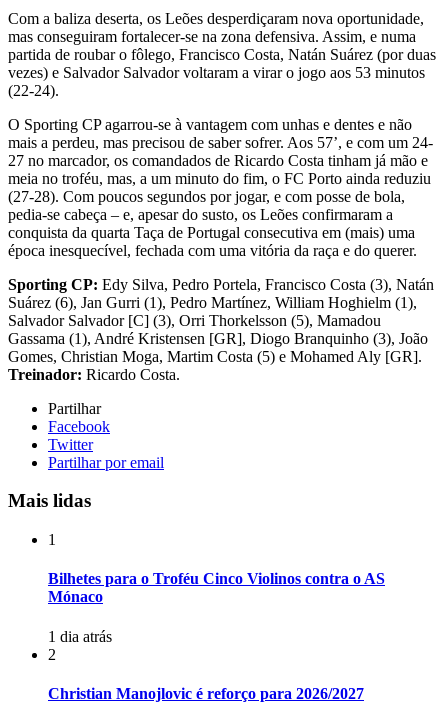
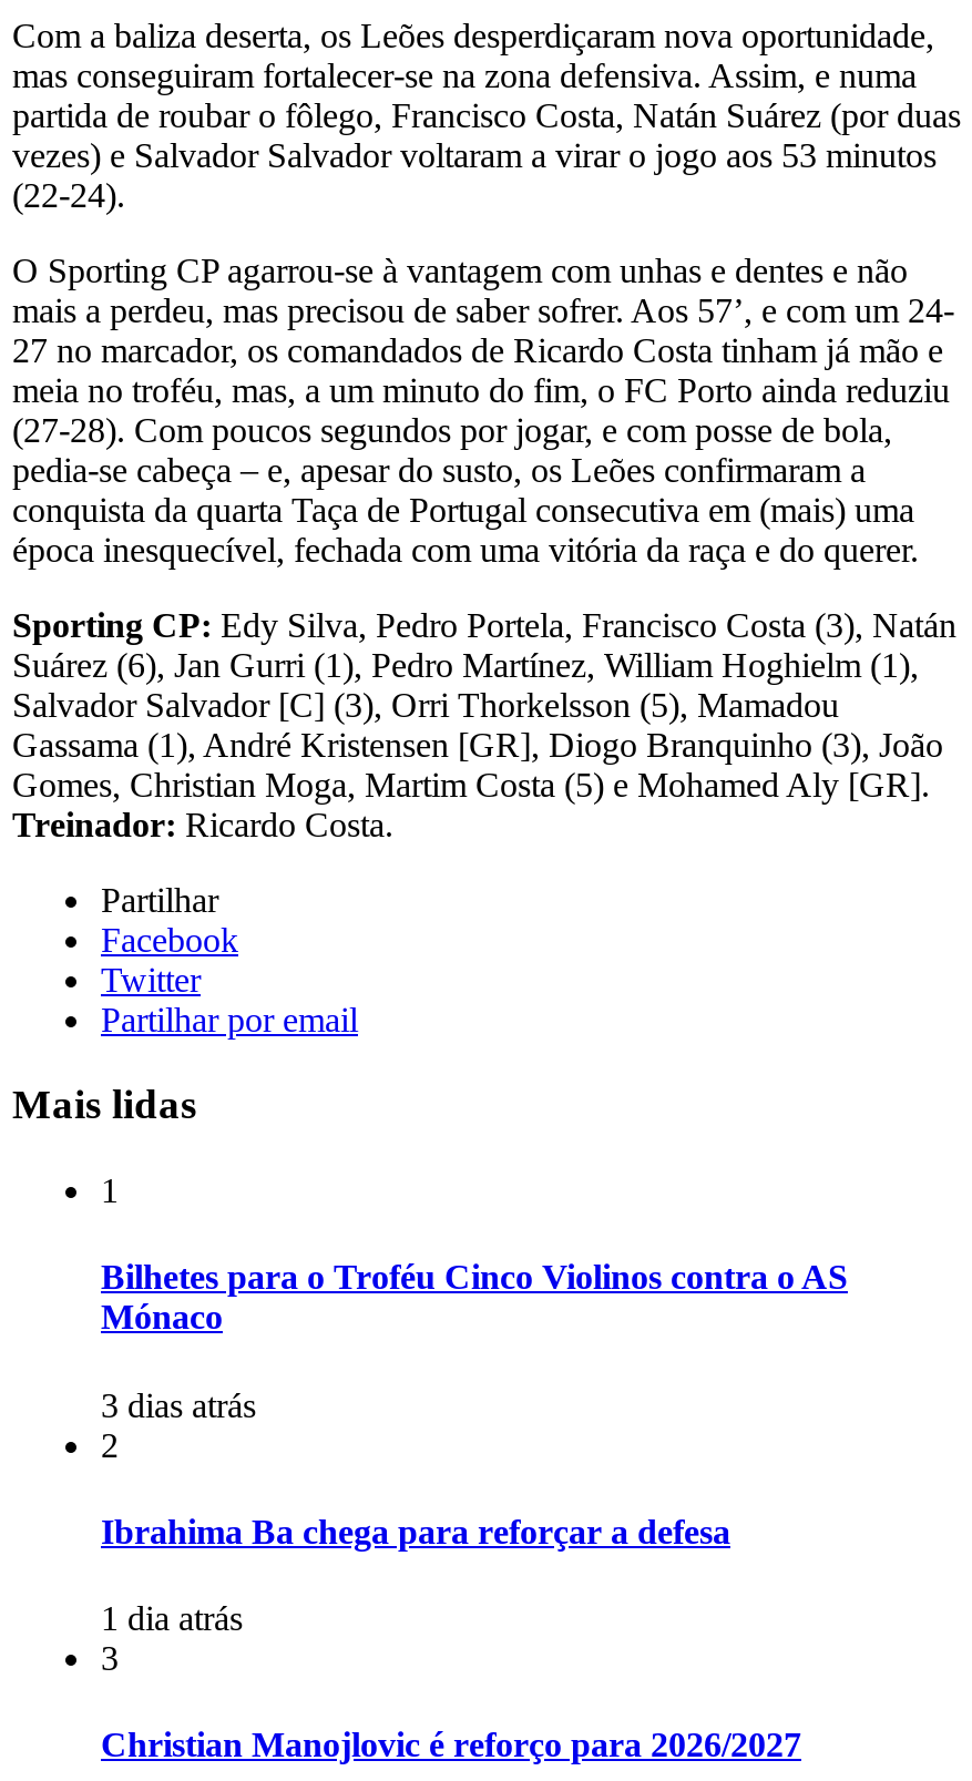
+ 3 dias atrás
+ 2
+ Ibrahima Ba chega para reforçar a defesa

- 2
+ 3
